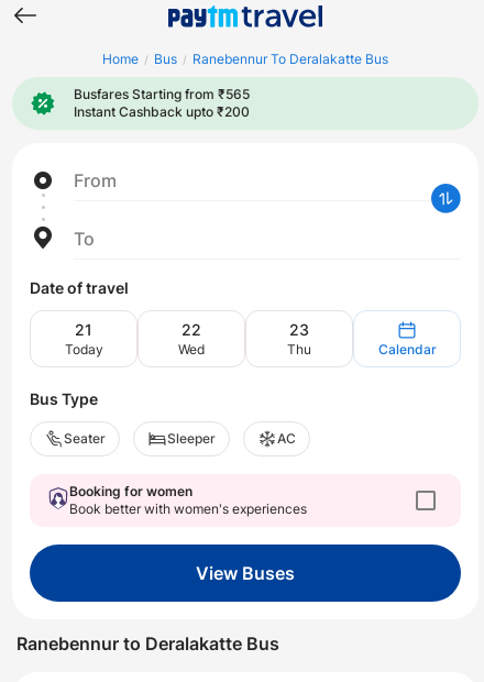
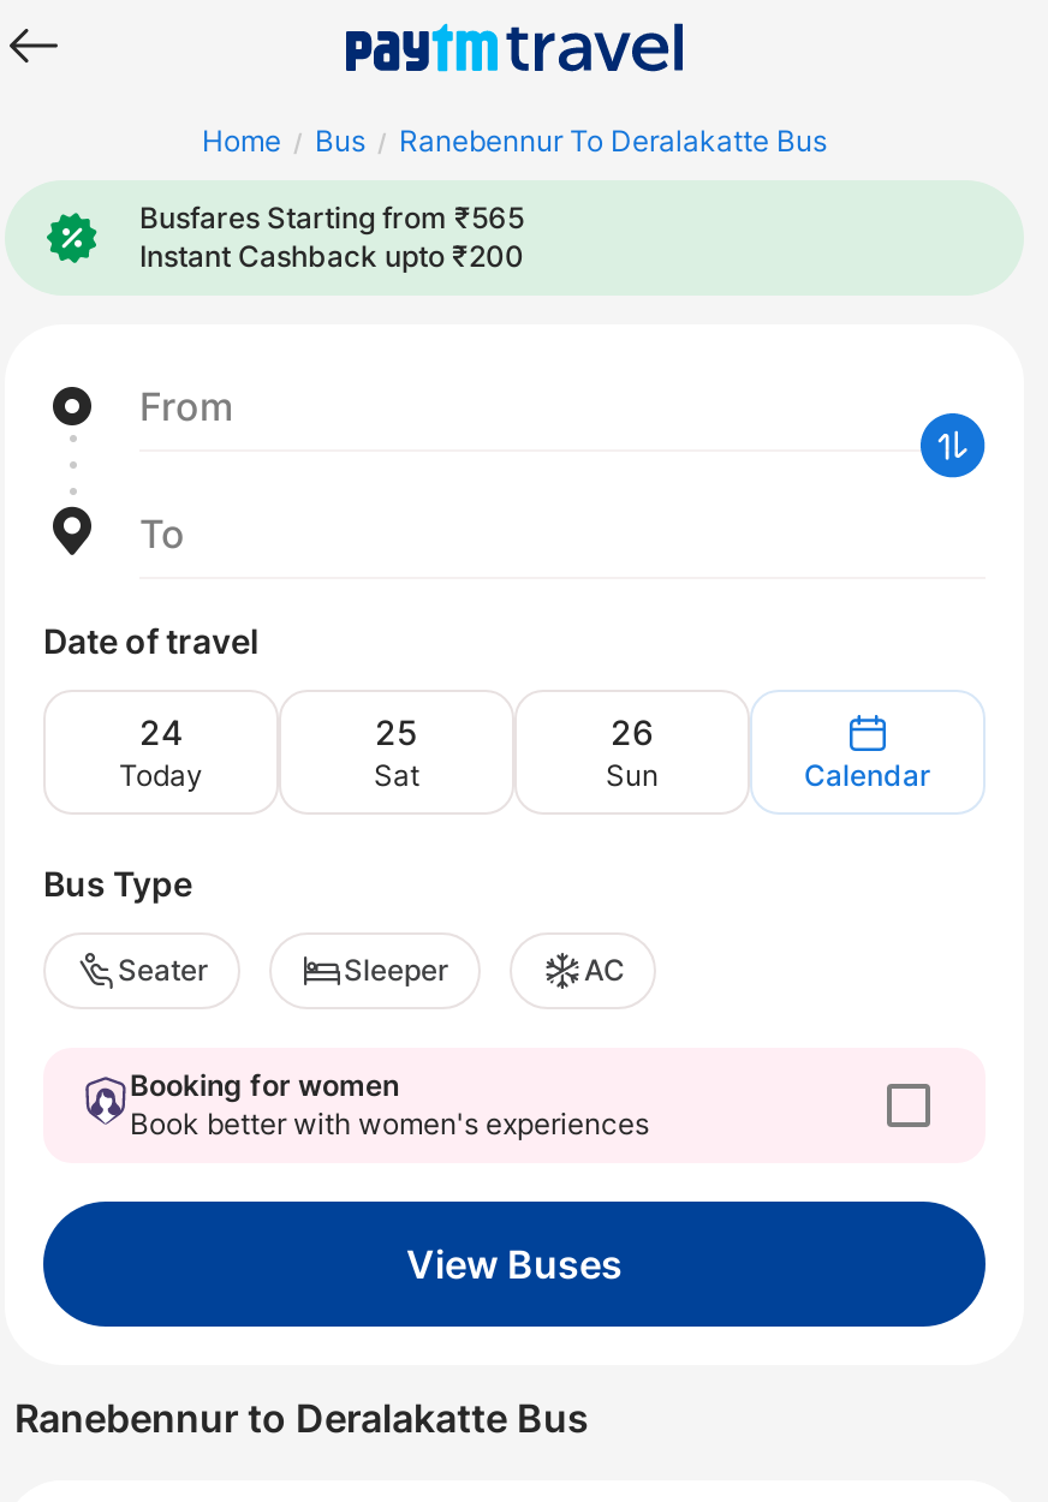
- 21
+ 24

- 22
- Wed
+ 25
+ Sat

- 23
- Thu
+ 26
+ Sun
